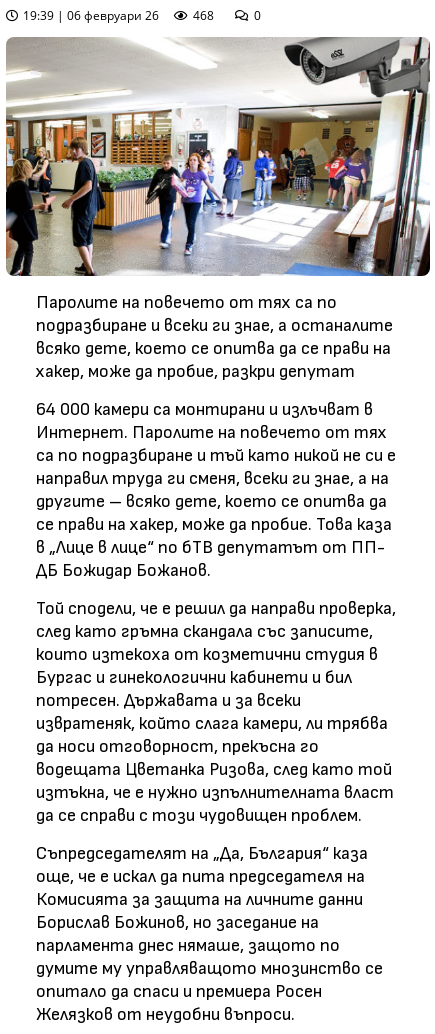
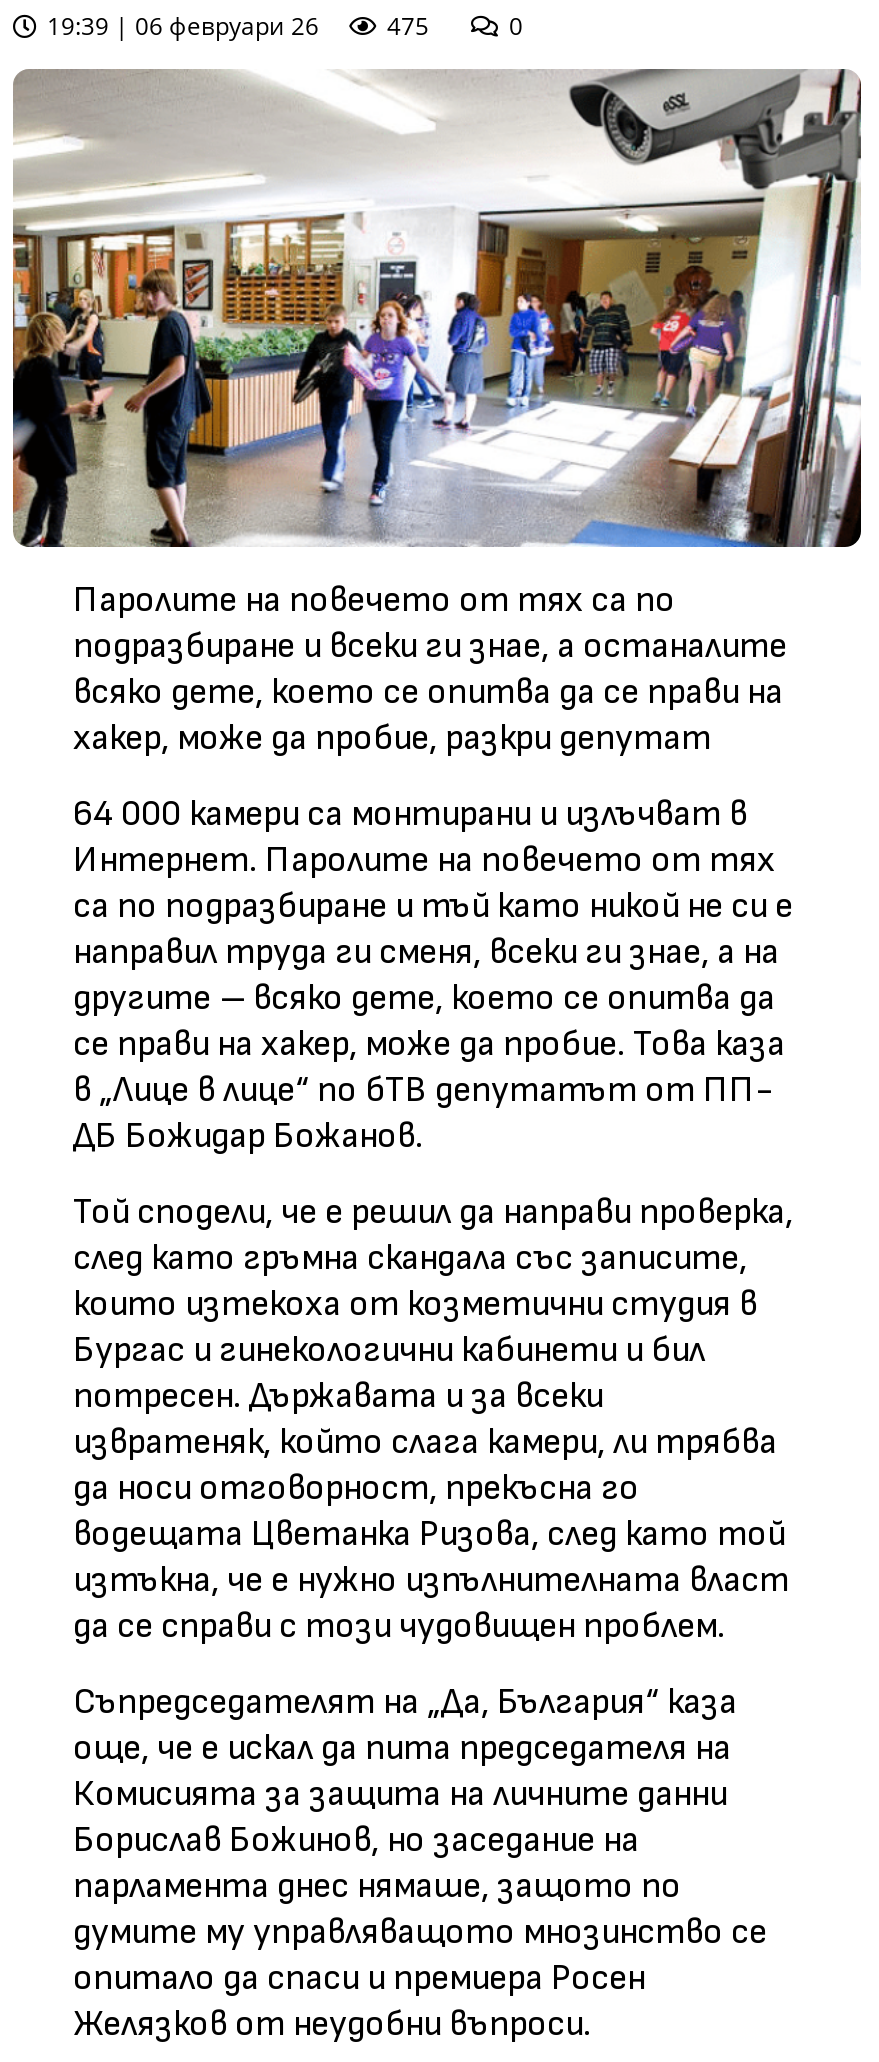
- 468
+ 475
